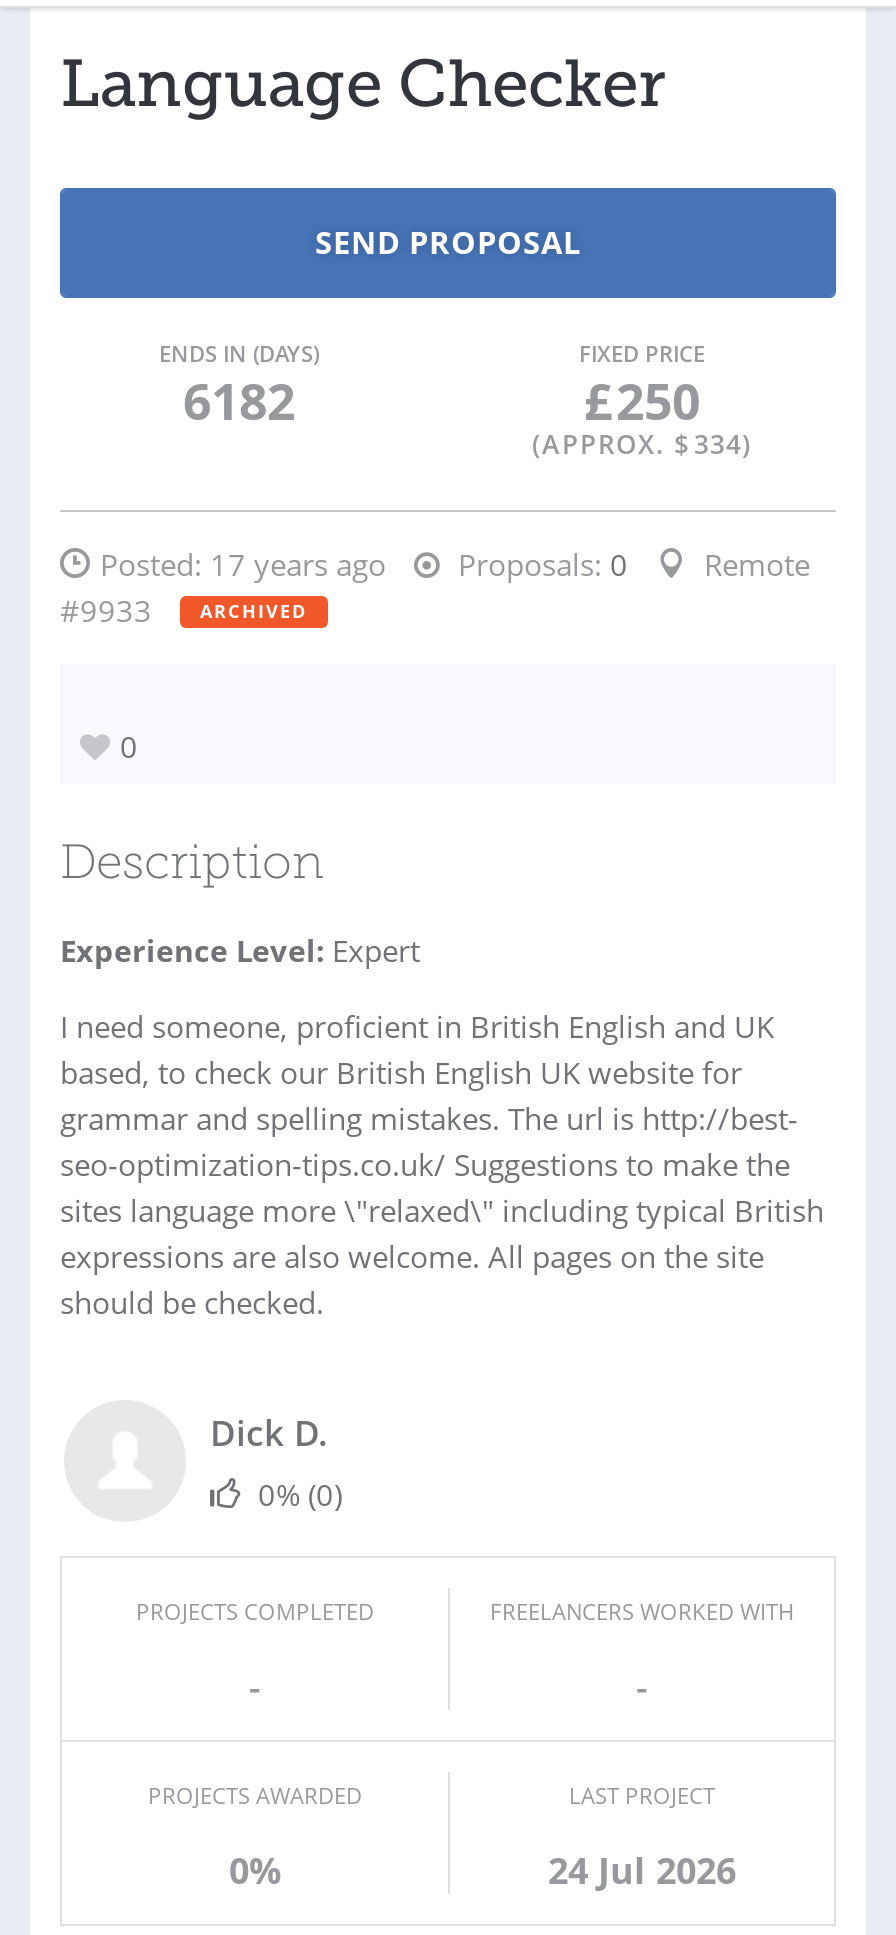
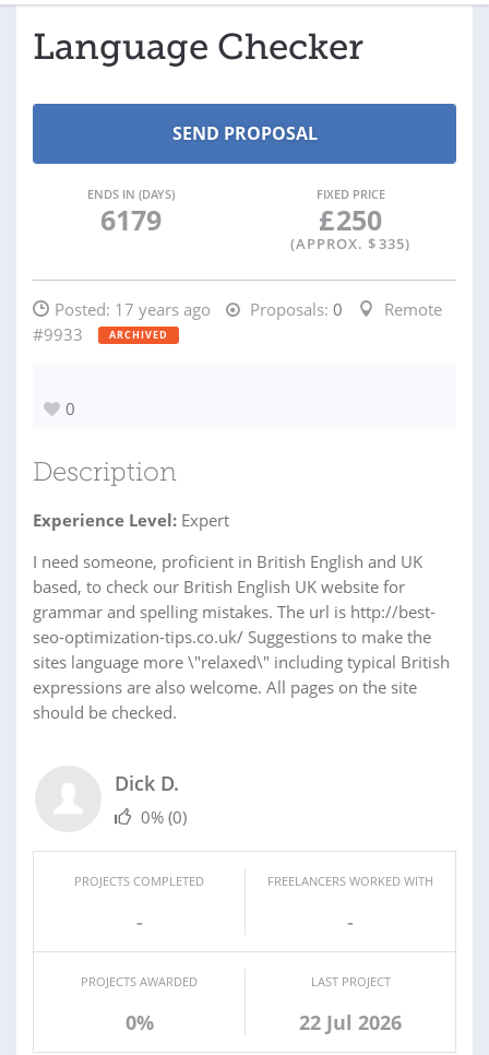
- 6182
+ 6179

- (APPROX. $ 334)
+ (APPROX. $ 335)

- 24 Jul 2026
+ 22 Jul 2026
